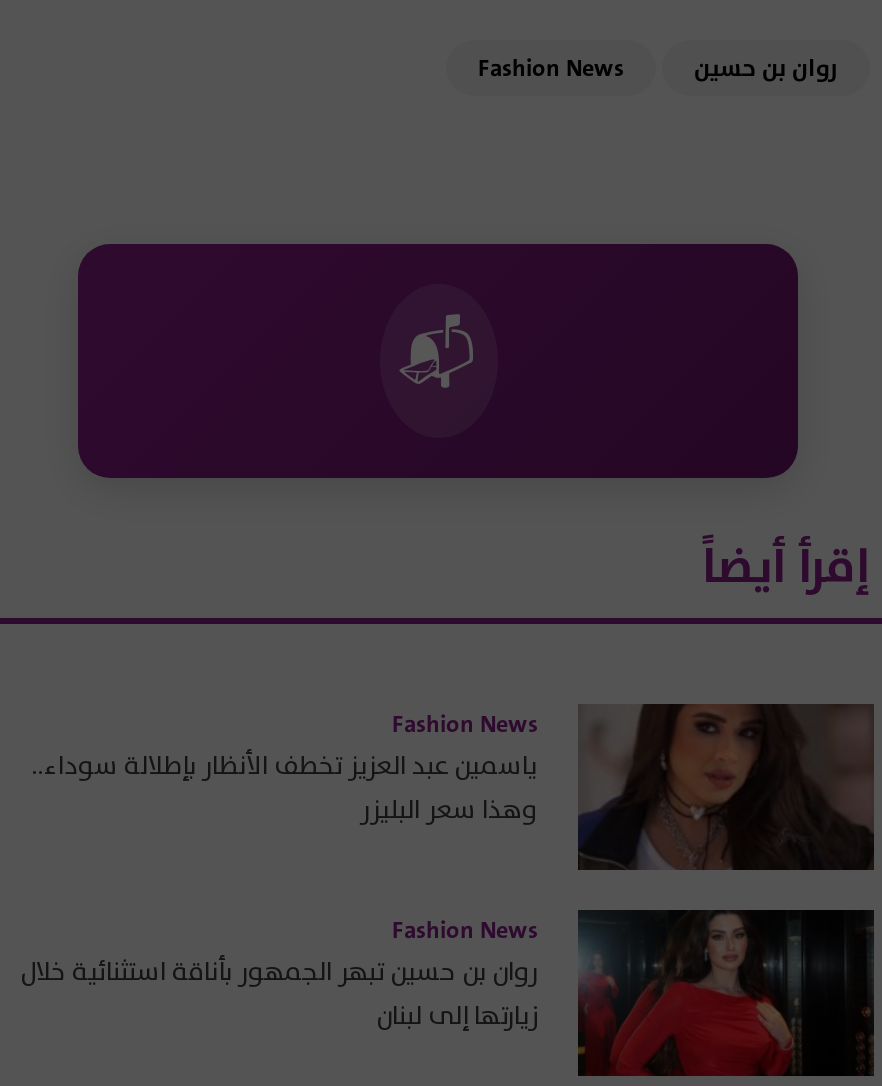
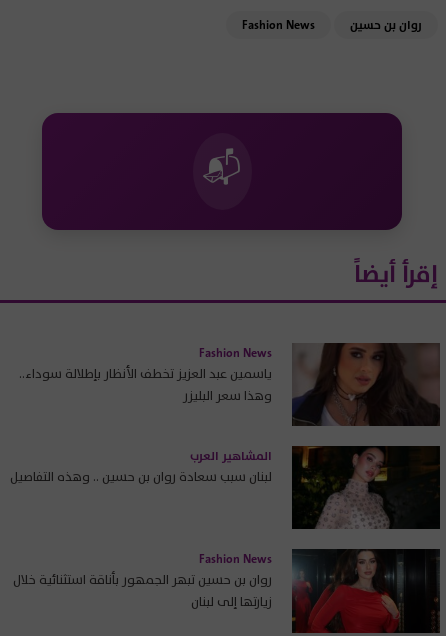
+ [image]
+ المشاهير العرب
+ لبنان سبب سعادة روان بن حسين .. وهذه التفاصيل
